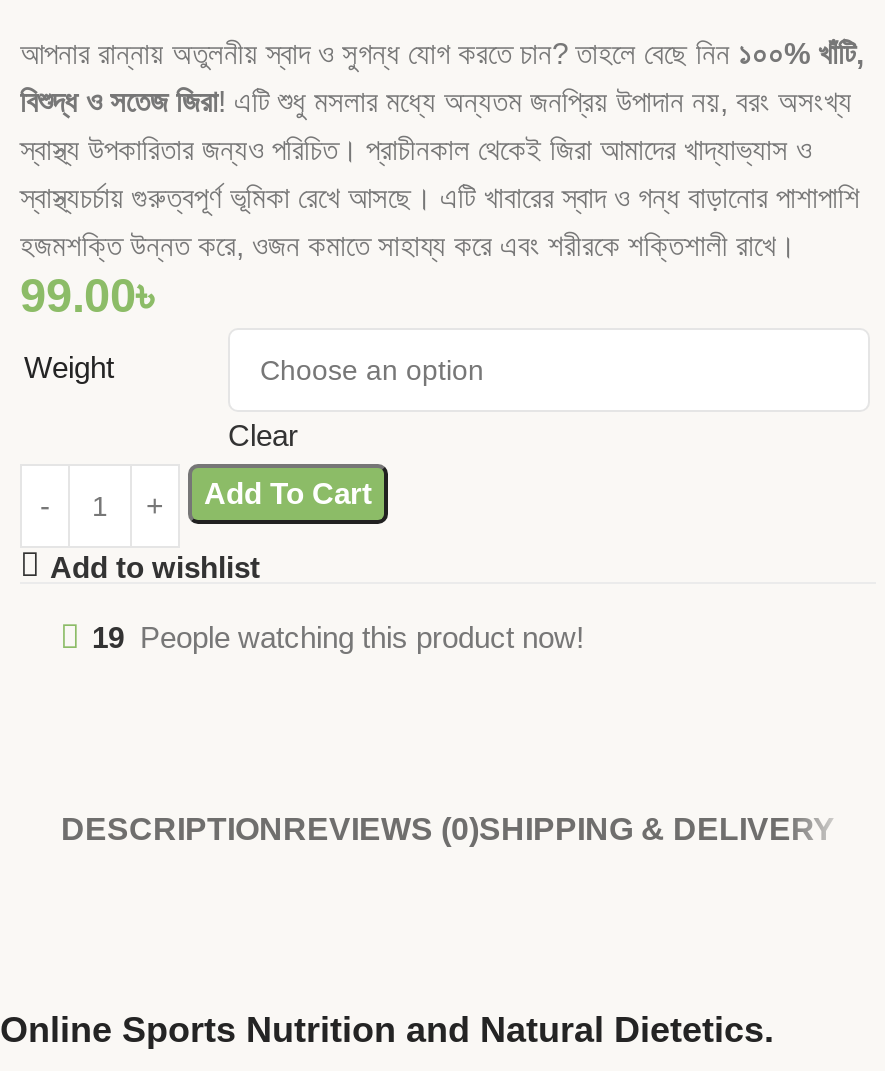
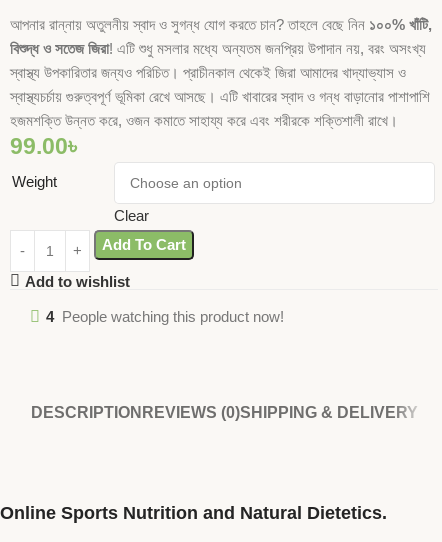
- 19 People watching this product now!
+ 4 People watching this product now!
